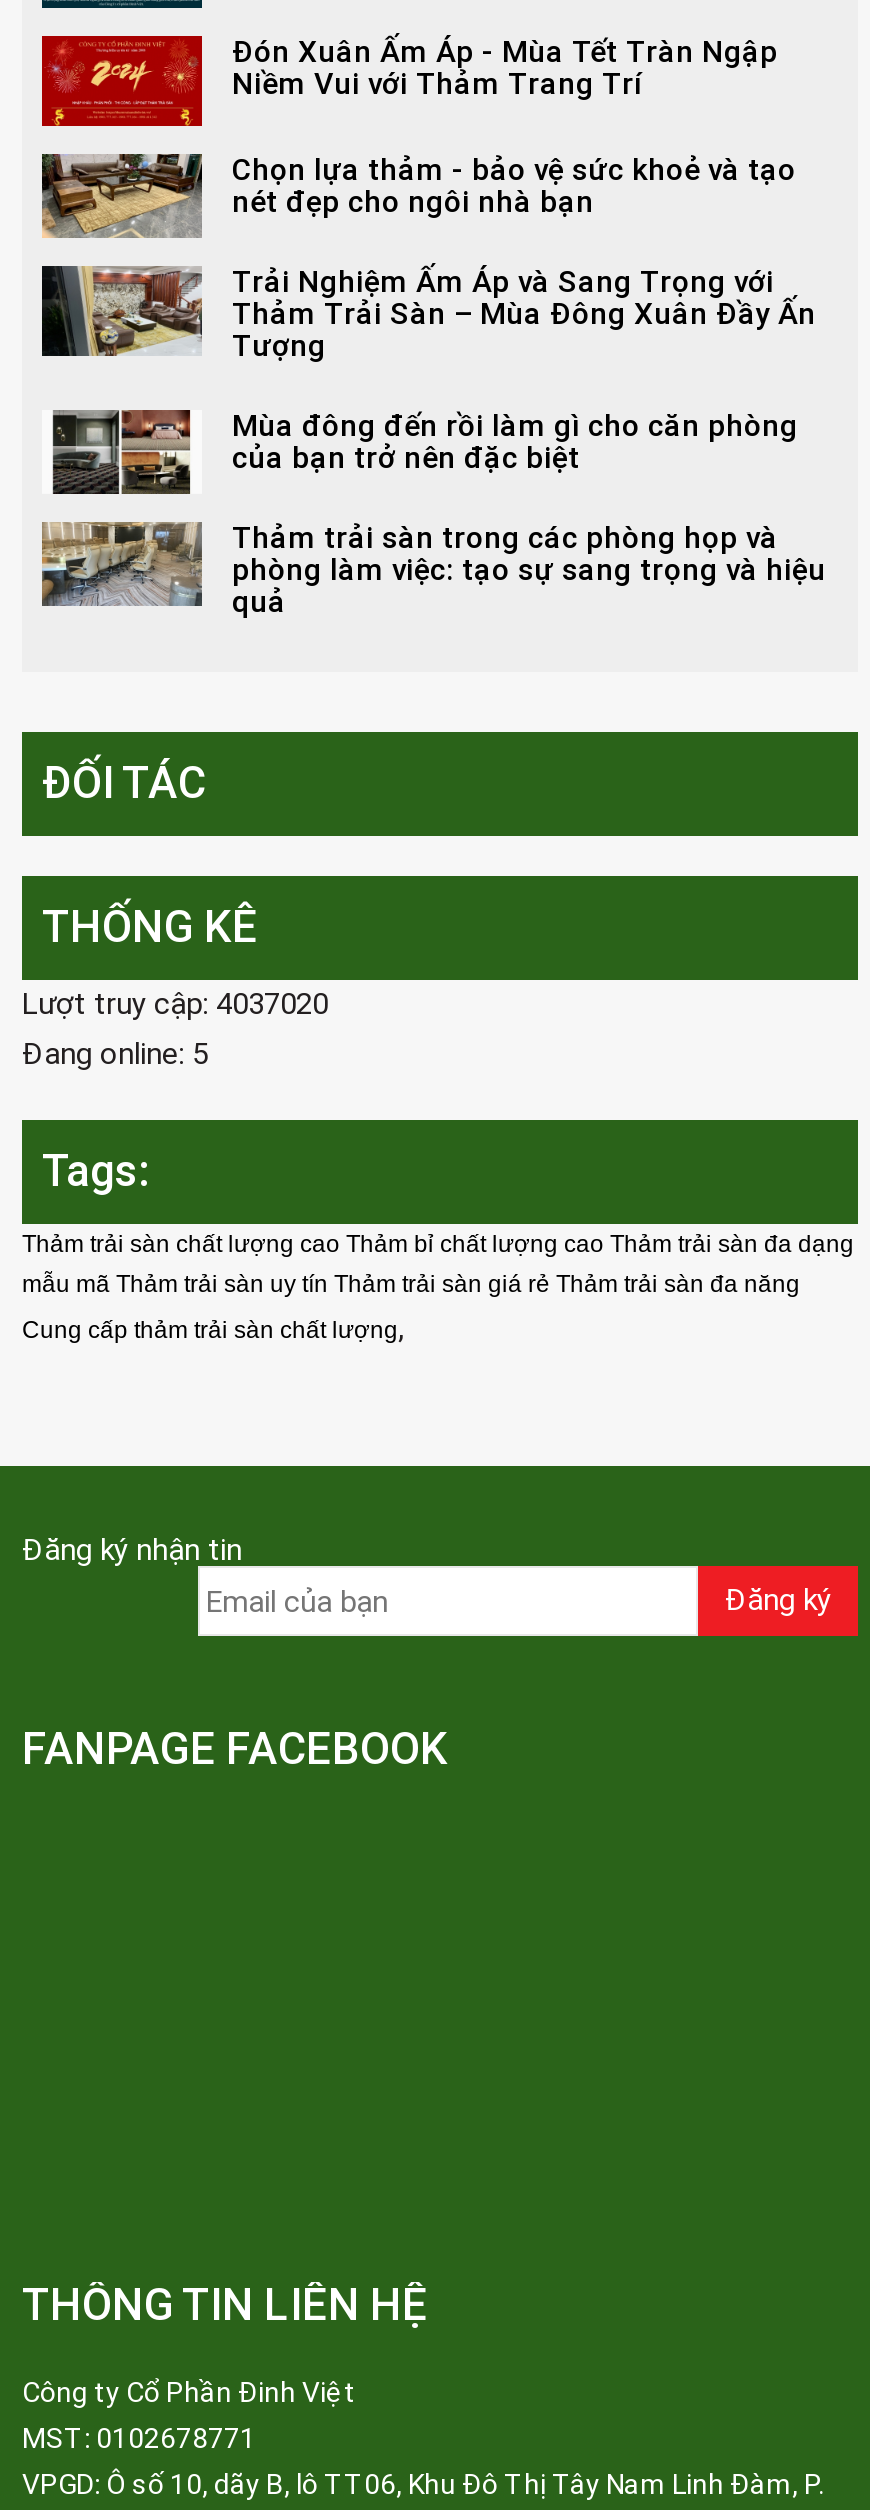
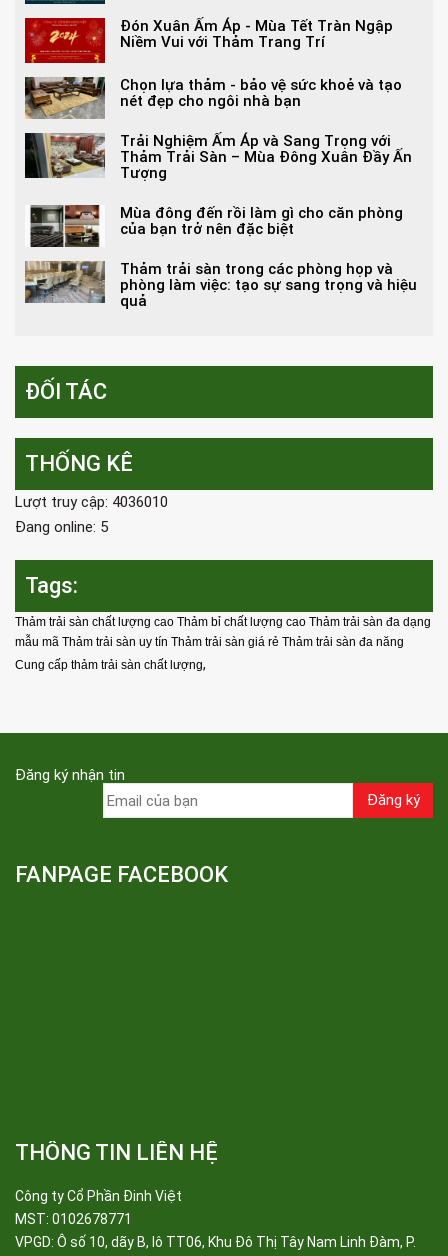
- Lượt truy cập: 4037020
+ Lượt truy cập: 4036010
